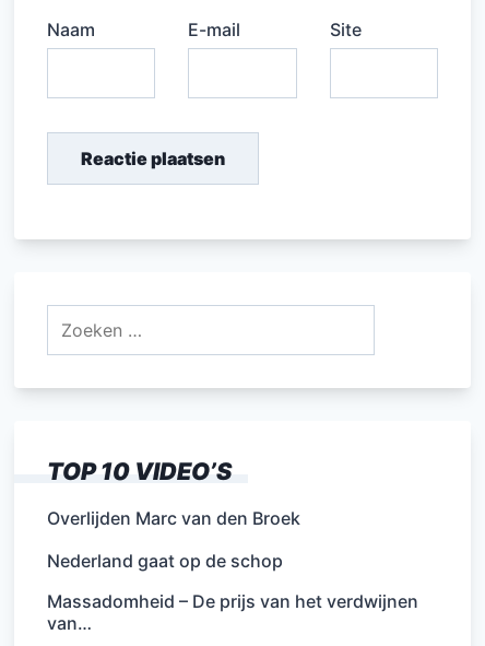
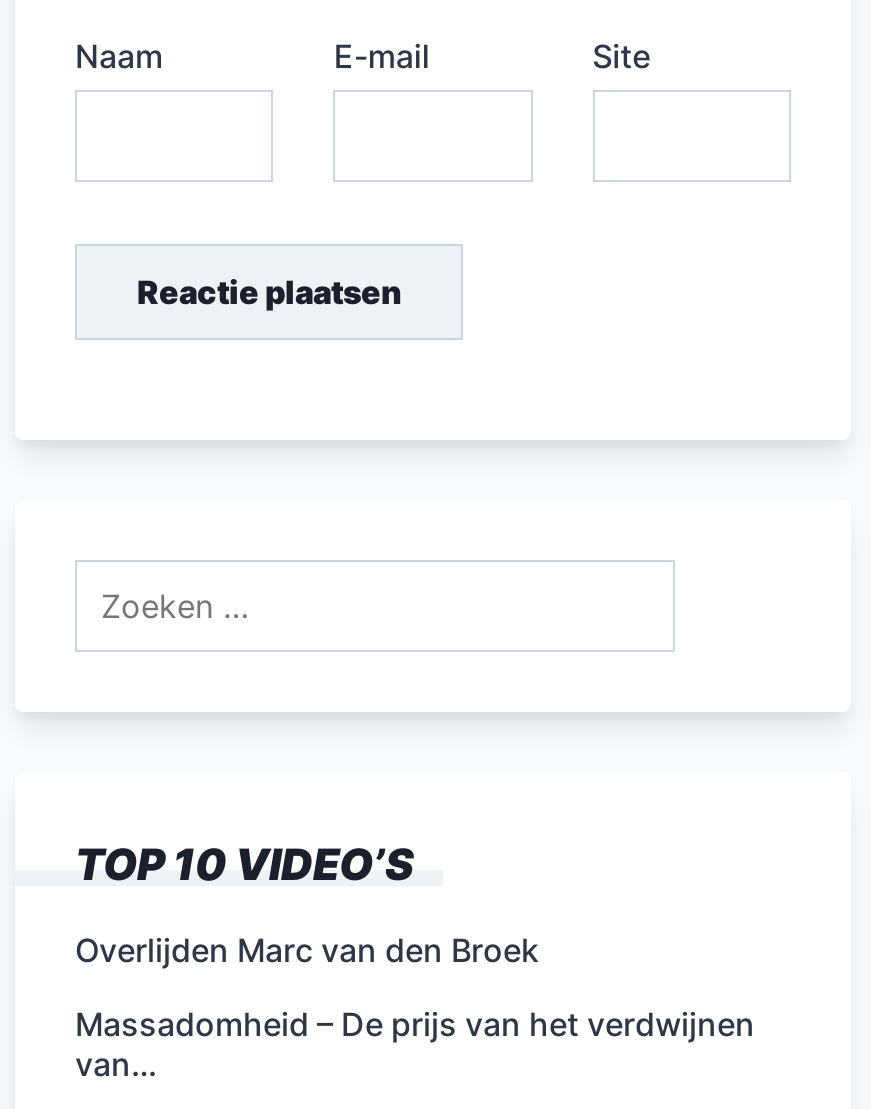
- Nederland gaat op de schop
